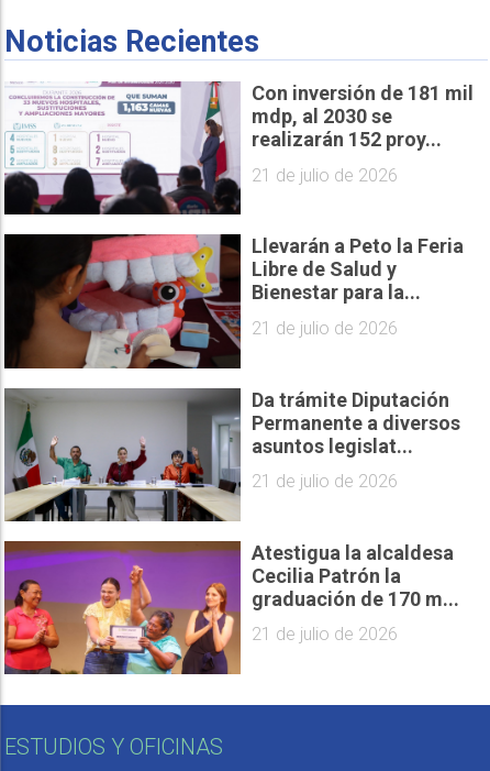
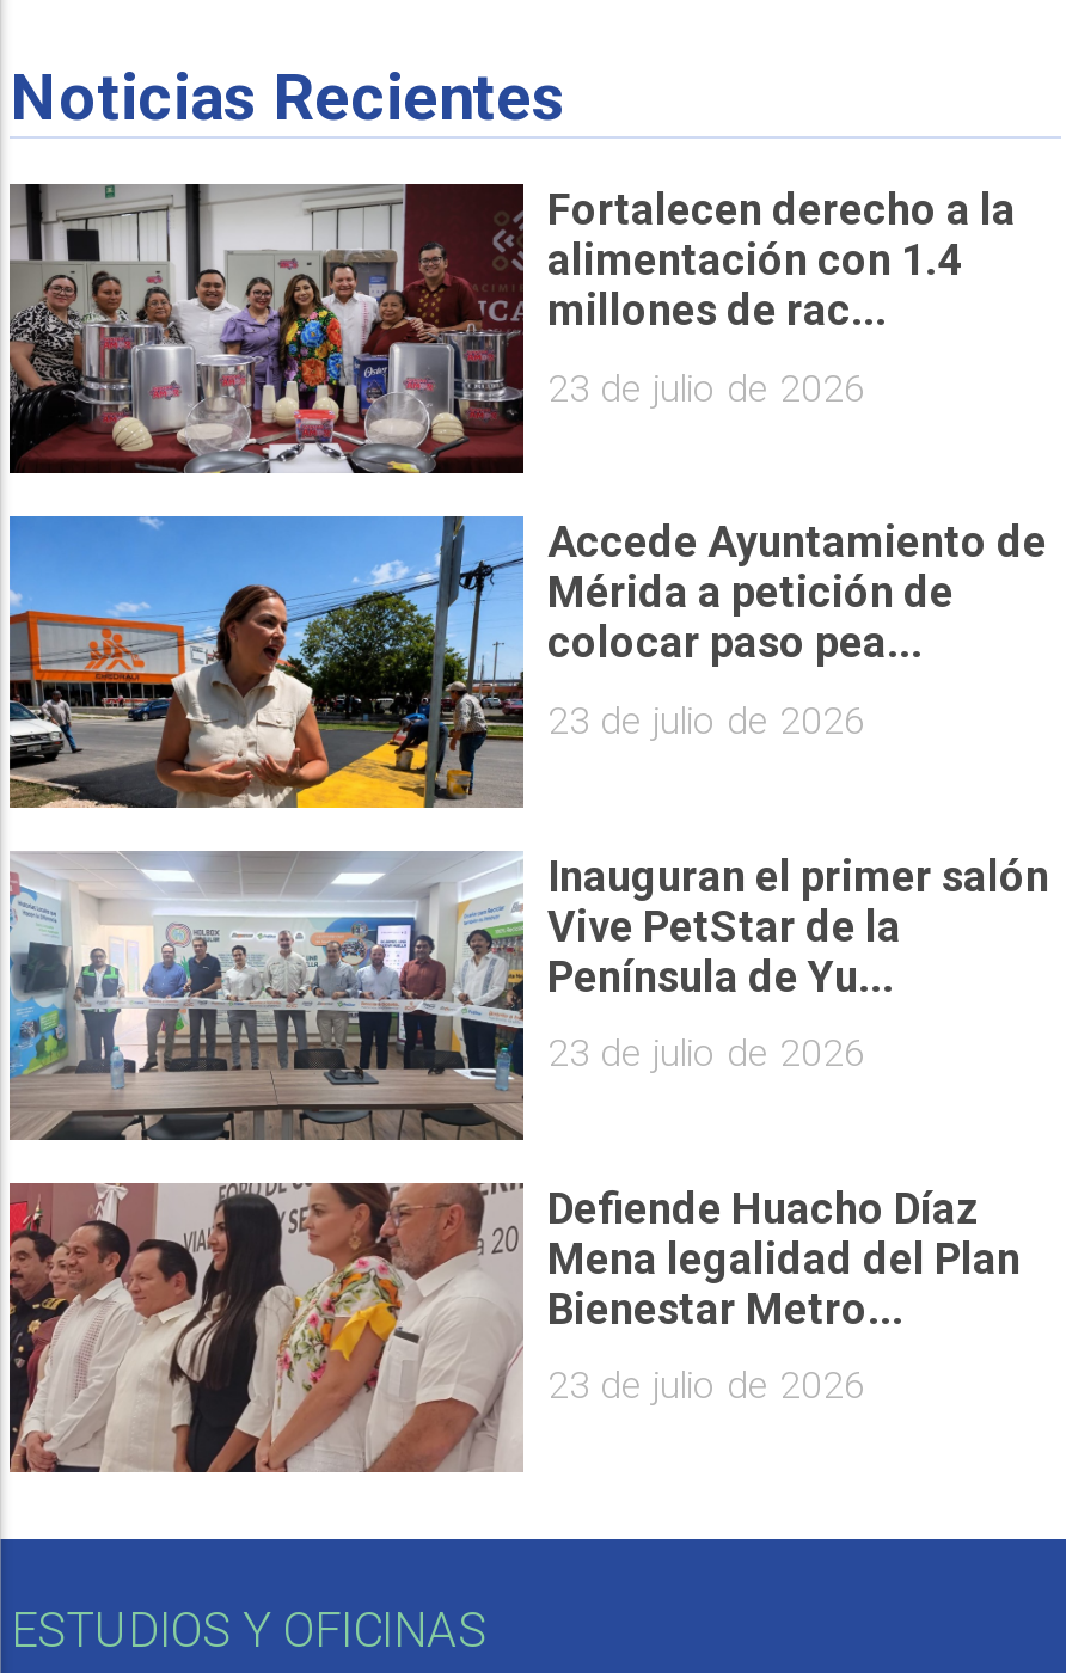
- [image]
- Con inversión de 181 mil
- mdp, al 2030 se
- realizarán 152 proy...
+ [image]
+ Fortalecen derecho a la
+ alimentación con 1.4
+ millones de rac...

- 21 de julio de 2026
+ 23 de julio de 2026

- [image]
- Llevarán a Peto la Feria
- Libre de Salud y
- Bienestar para la...
+ [image]
+ Accede Ayuntamiento de
+ Mérida a petición de
+ colocar paso pea...

- 21 de julio de 2026
+ 23 de julio de 2026

- [image]
- Da trámite Diputación
- Permanente a diversos
- asuntos legislat...
+ [image]
+ Inauguran el primer salón
+ Vive PetStar de la
+ Península de Yu...

- 21 de julio de 2026
+ 23 de julio de 2026

- [image]
- Atestigua la alcaldesa
- Cecilia Patrón la
- graduación de 170 m...
+ [image]
+ Defiende Huacho Díaz
+ Mena legalidad del Plan
+ Bienestar Metro...

- 21 de julio de 2026
+ 23 de julio de 2026
